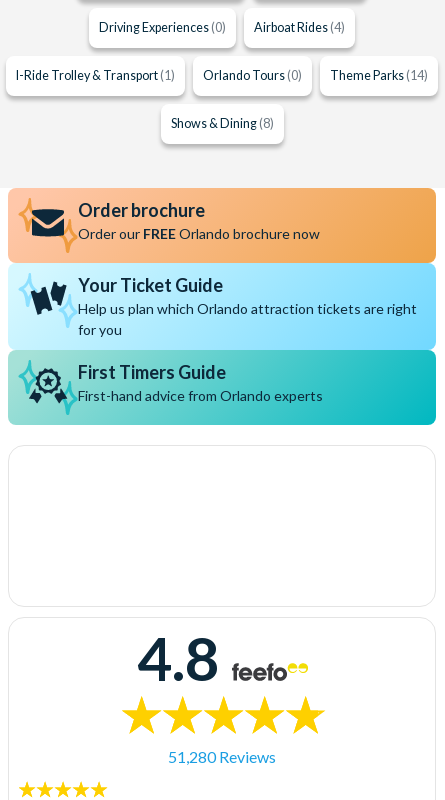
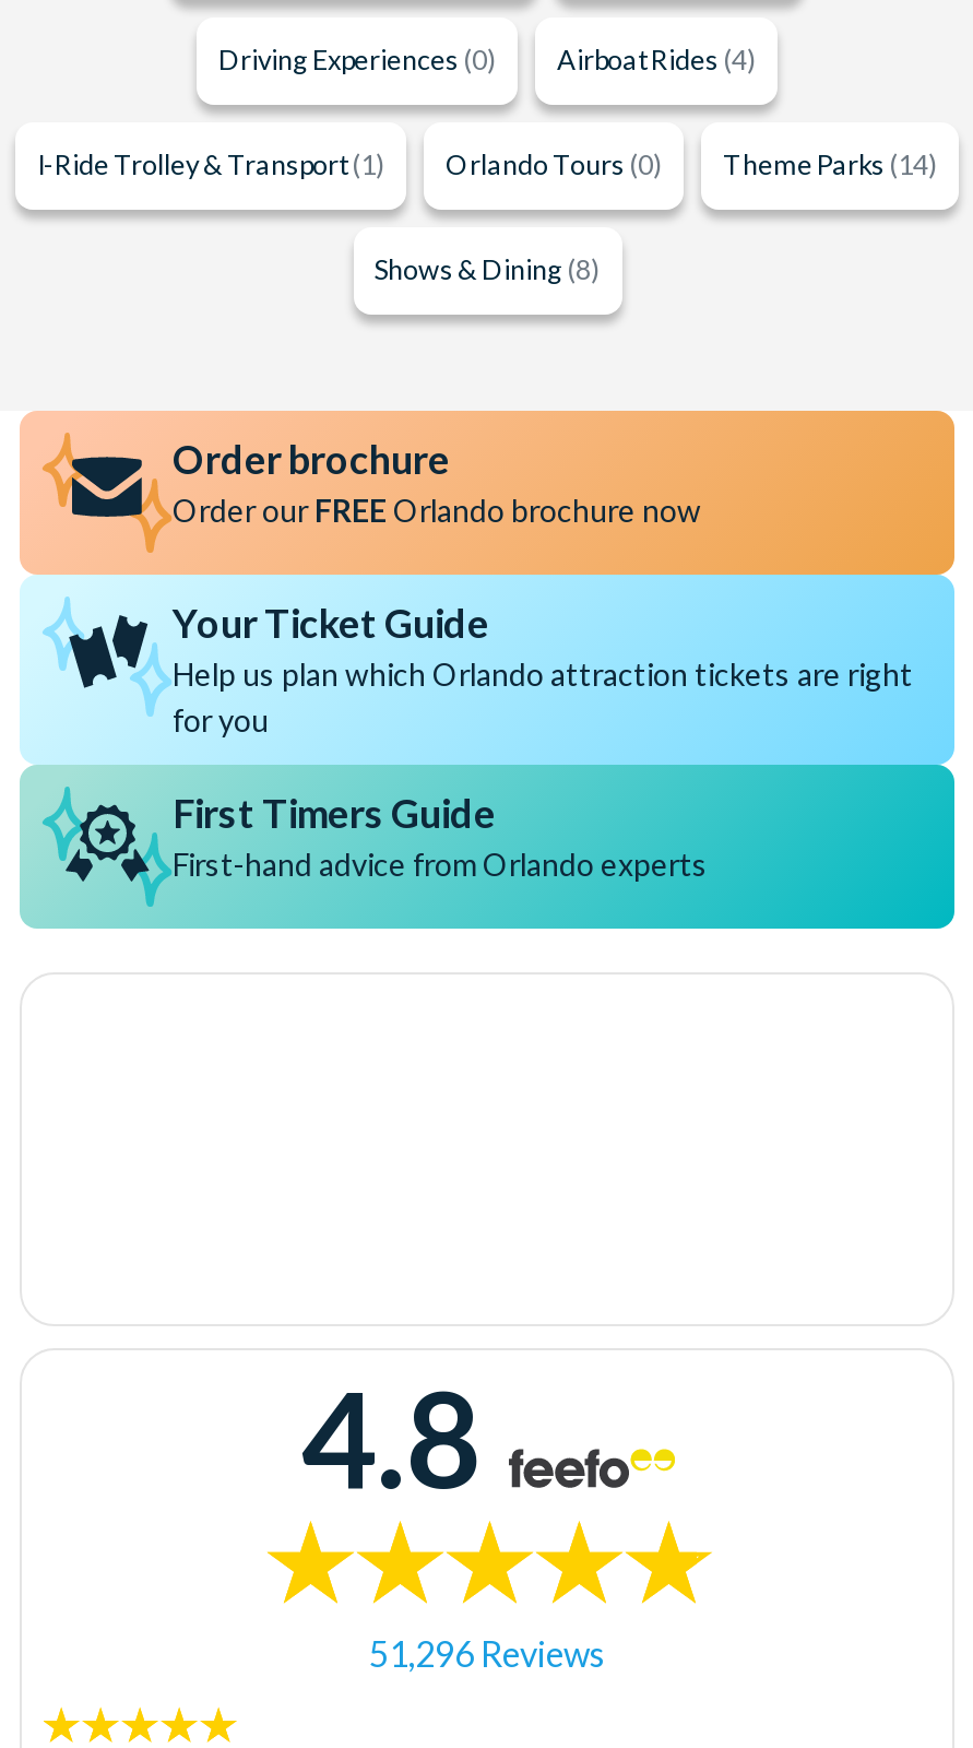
- 51,280 Reviews
+ 51,296 Reviews
